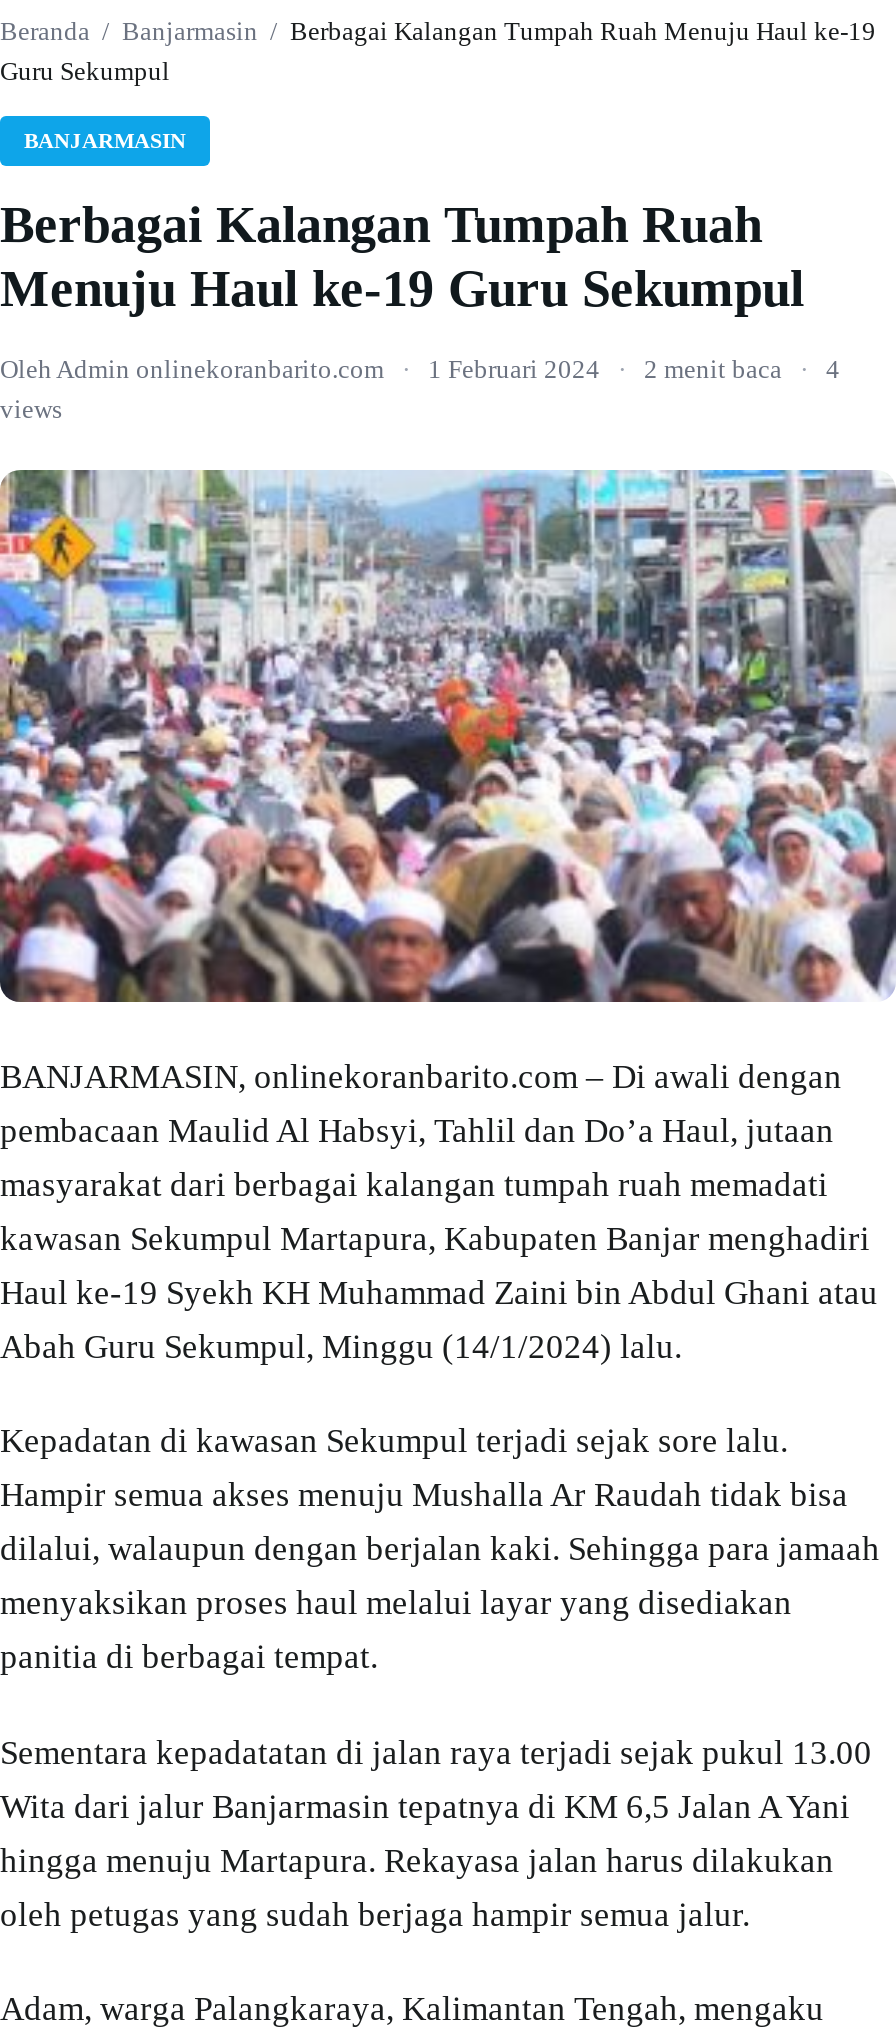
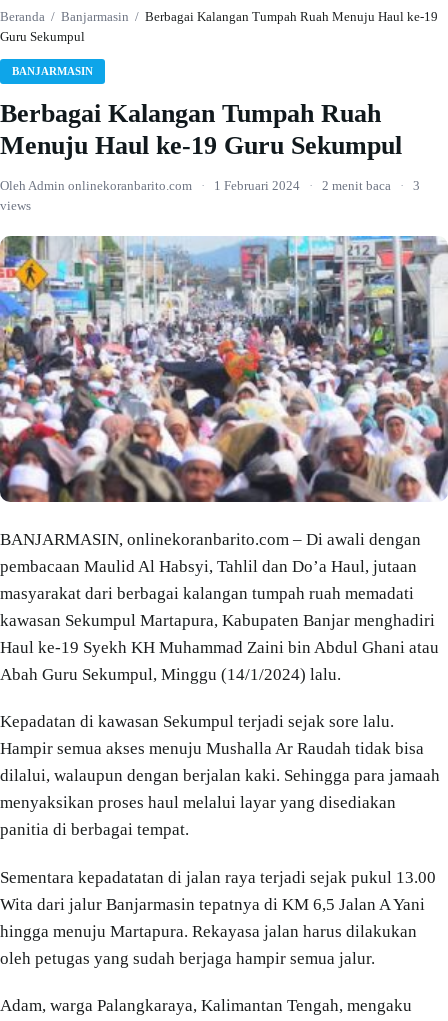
- Oleh Admin onlinekoranbarito.com · 1 Februari 2024 · 2 menit baca · 4
+ Oleh Admin onlinekoranbarito.com · 1 Februari 2024 · 2 menit baca · 3
